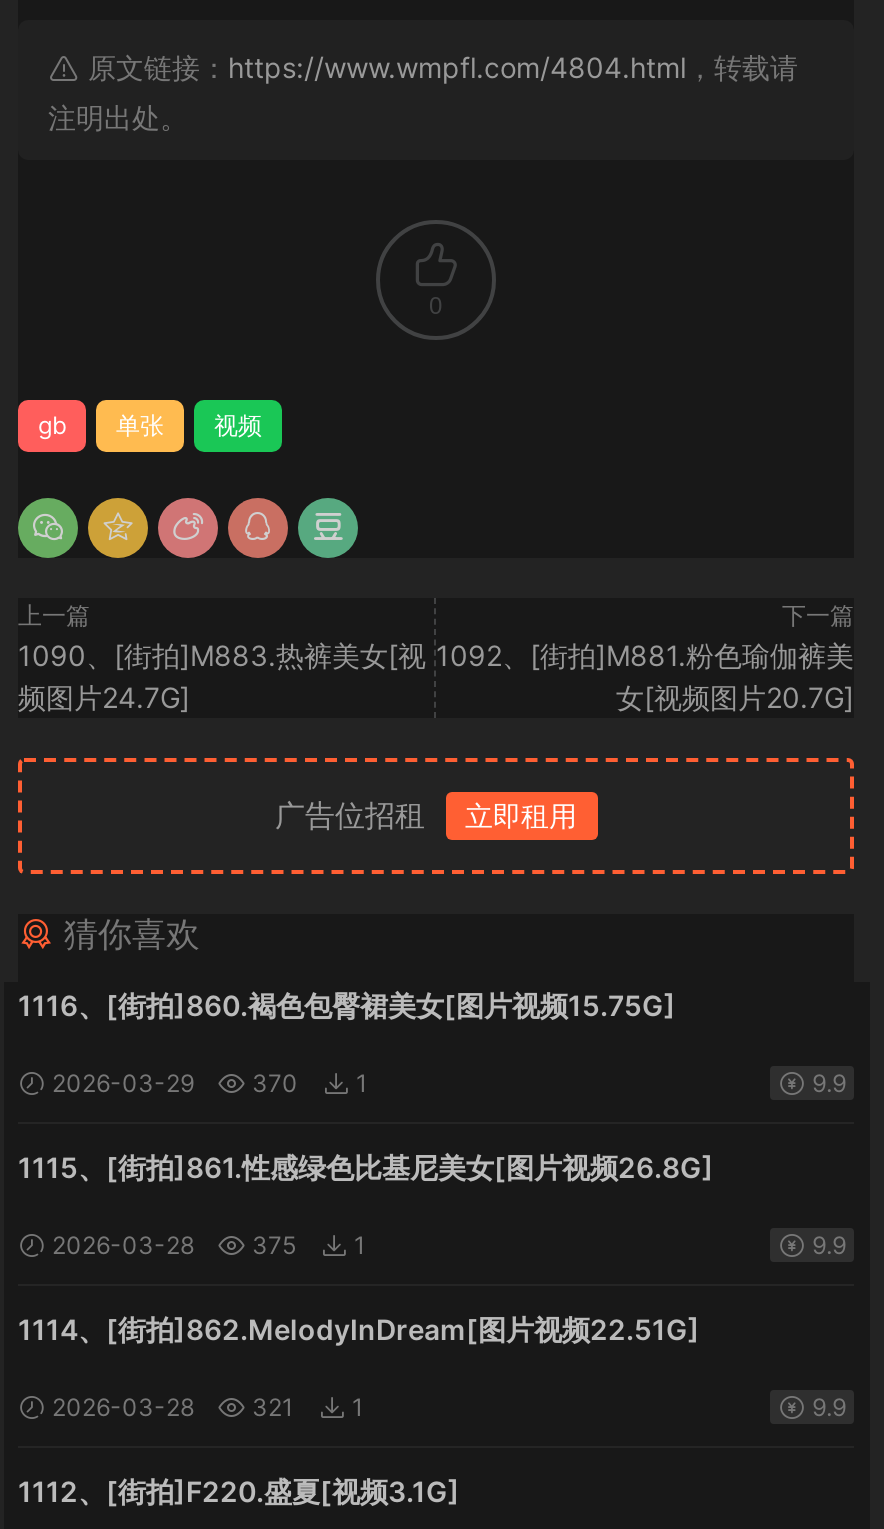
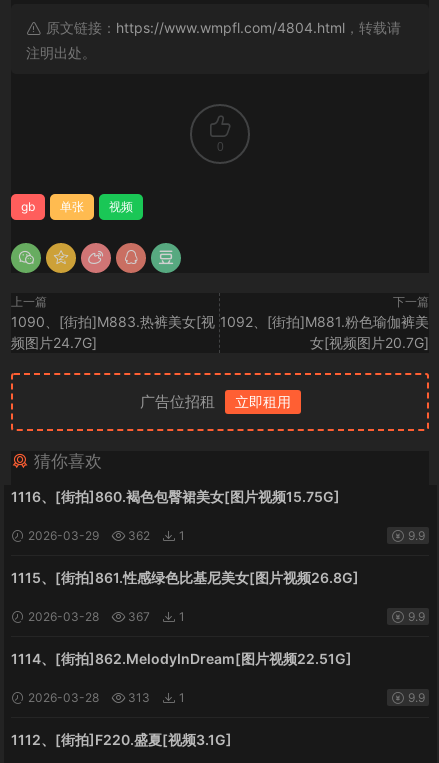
- 2026-03-29 370 1
+ 2026-03-29 362 1

- 2026-03-28 375 1
+ 2026-03-28 367 1

- 2026-03-28 321 1
+ 2026-03-28 313 1
